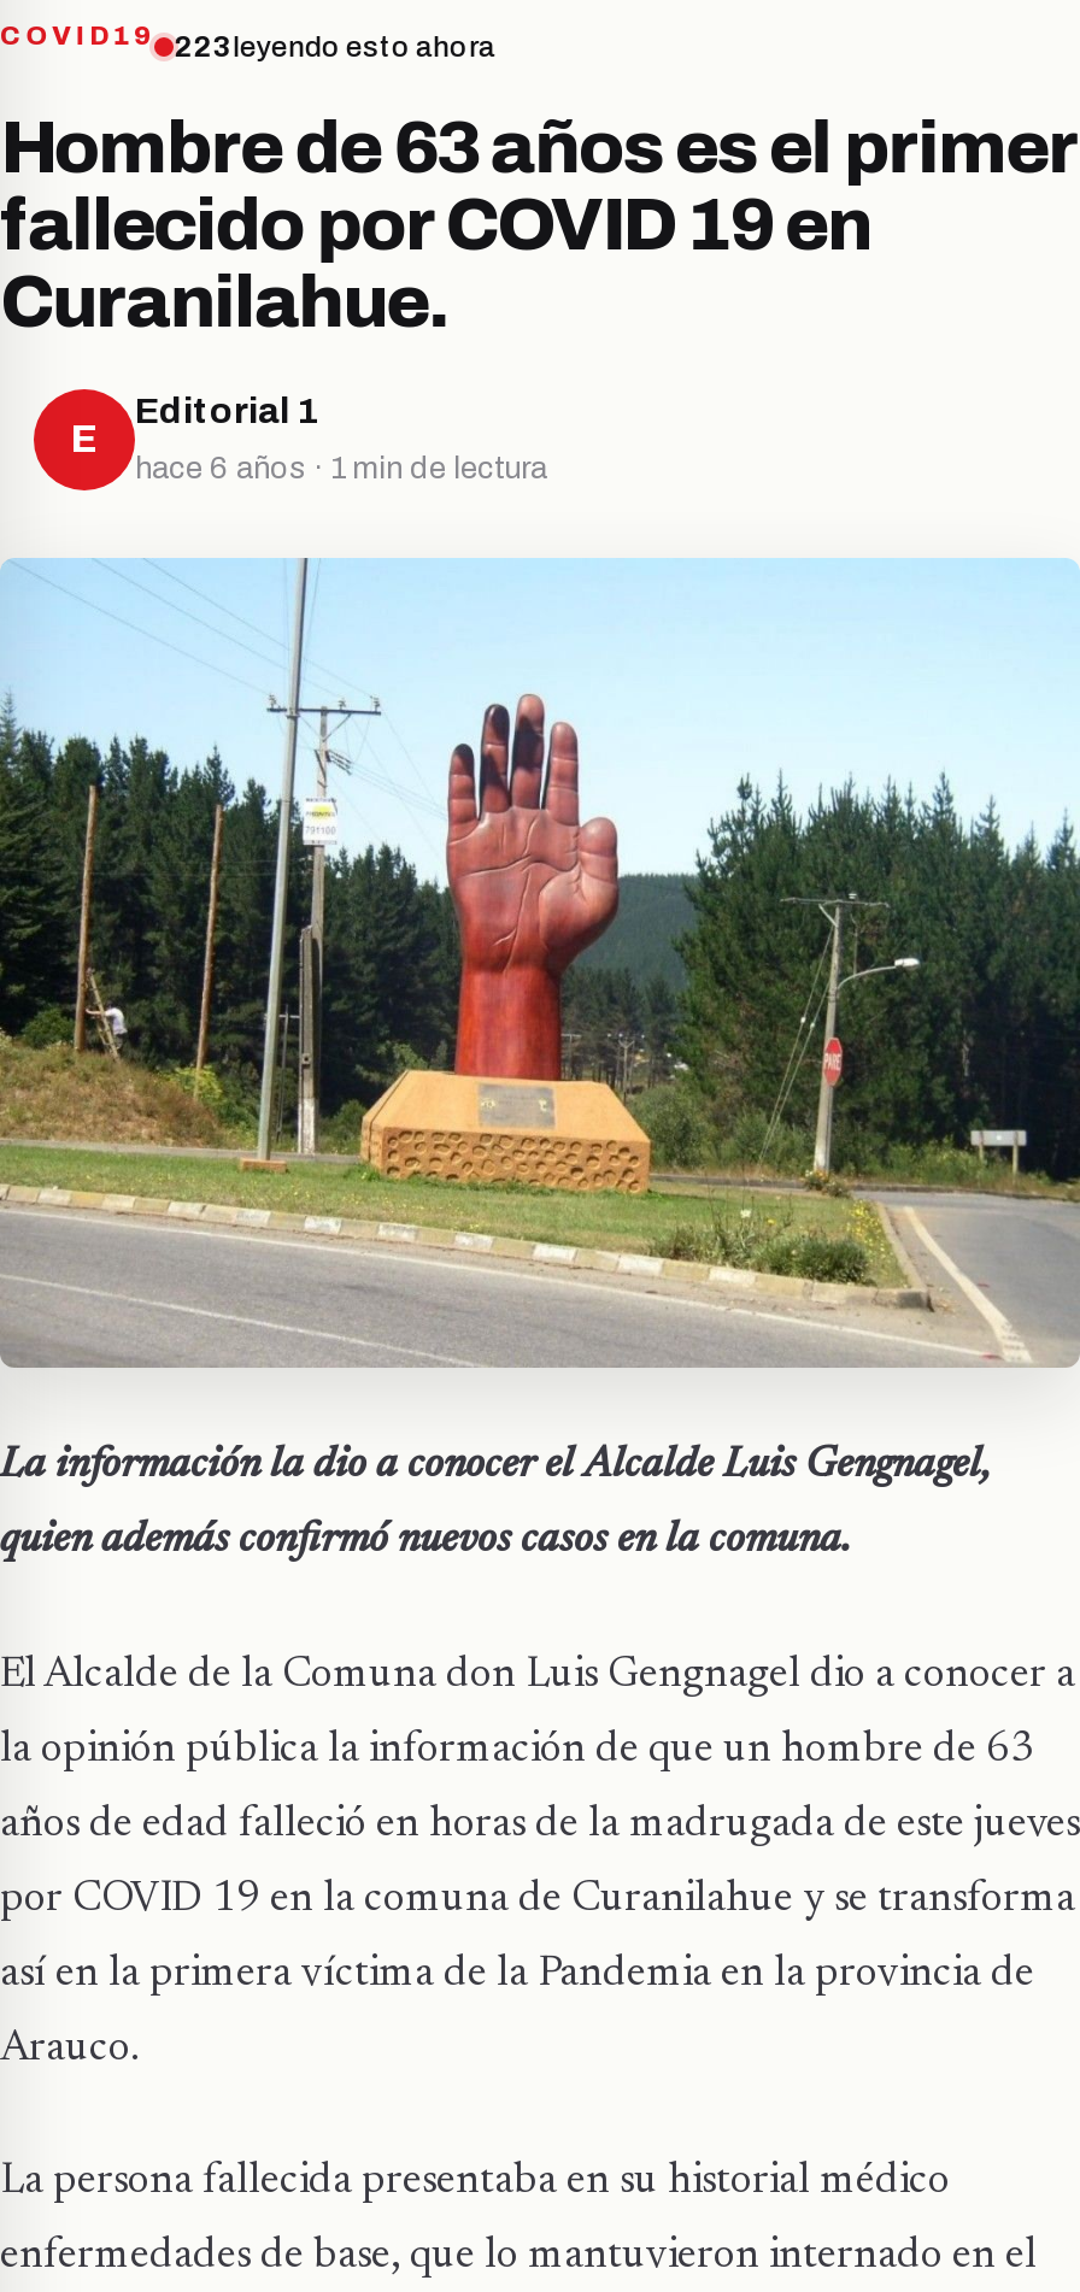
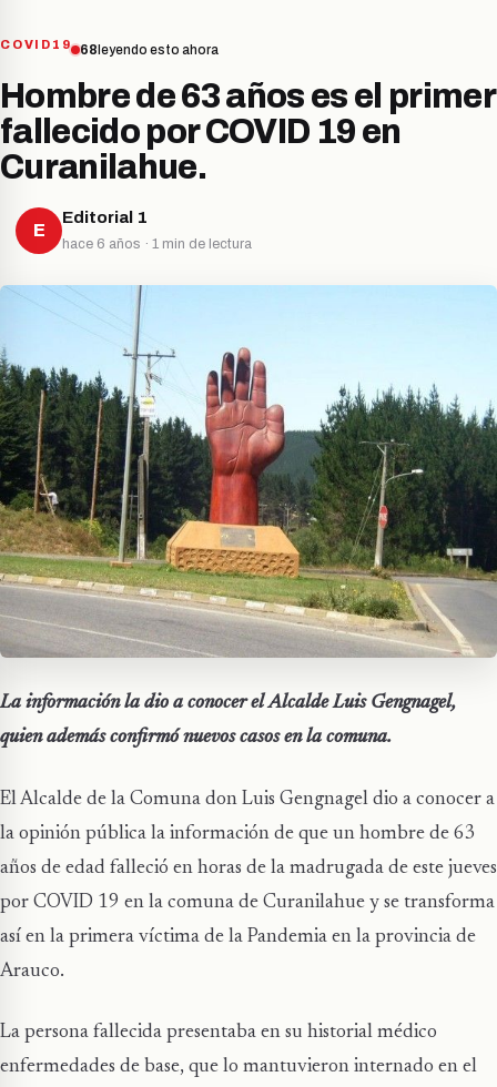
- 223 leyendo esto ahora
+ 68 leyendo esto ahora
